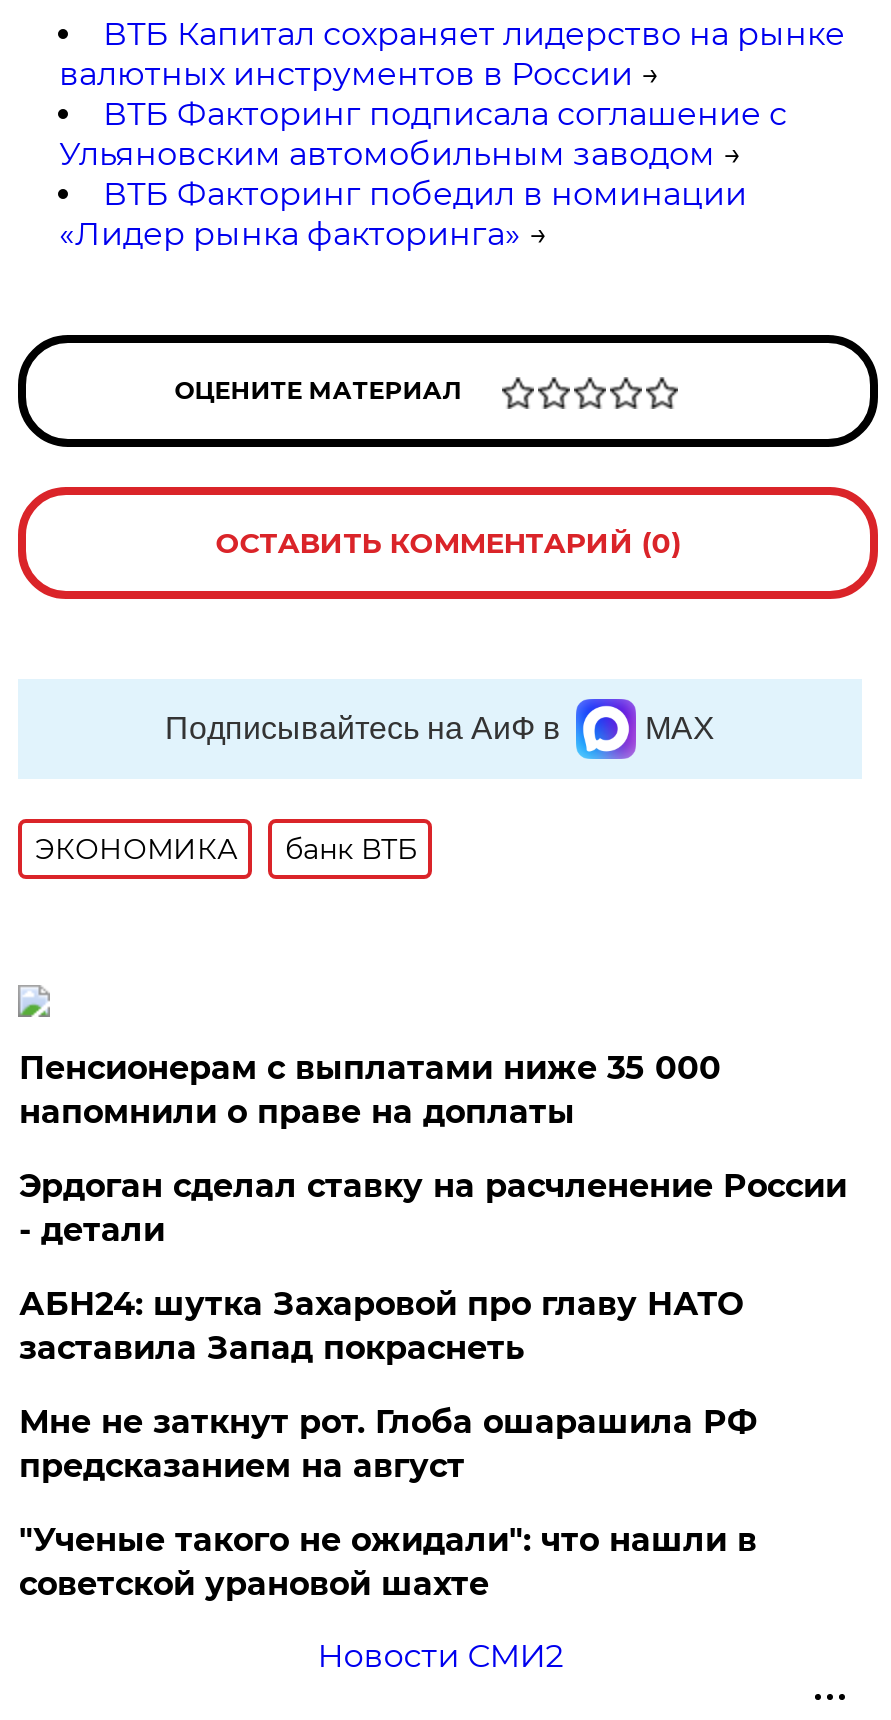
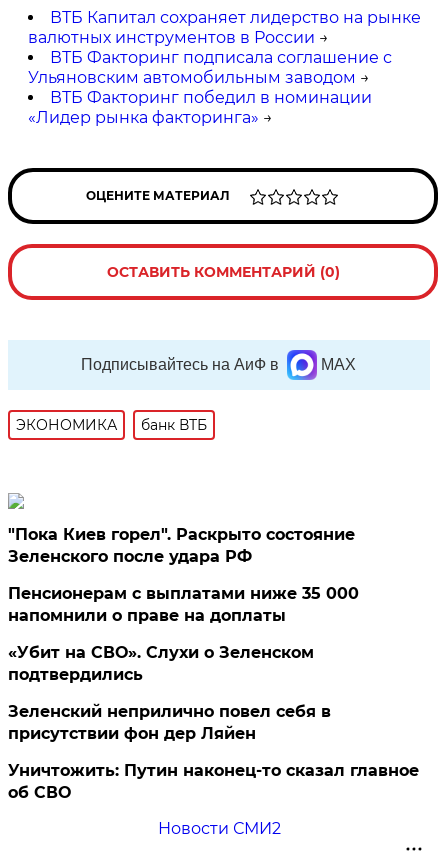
+ "Пока Киев горел". Раскрыто состояние
+ Зеленского после удара РФ

moved down: Пенсионерам с выплатами ниже 35 000 | напомнили о праве на доплаты

- Эрдоган сделал ставку на расчленение России
- - детали
- АБН24: шутка Захаровой про главу НАТО
- заставила Запад покраснеть
- Мне не заткнут рот. Глоба ошарашила РФ
- предсказанием на август
- "Ученые такого не ожидали": что нашли в
- советской урановой шахте
+ «Убит на СВО». Слухи о Зеленском
+ подтвердились
+ Зеленский неприлично повел cебя в
+ присутствии фон дер Ляйен
+ Уничтожить: Путин наконец-то сказал главное
+ об СВО
